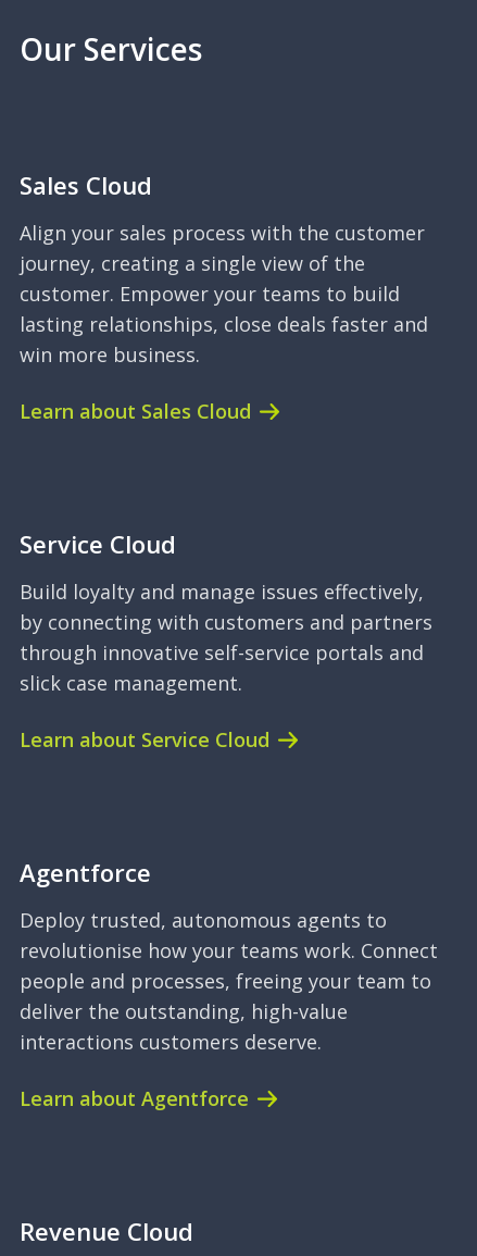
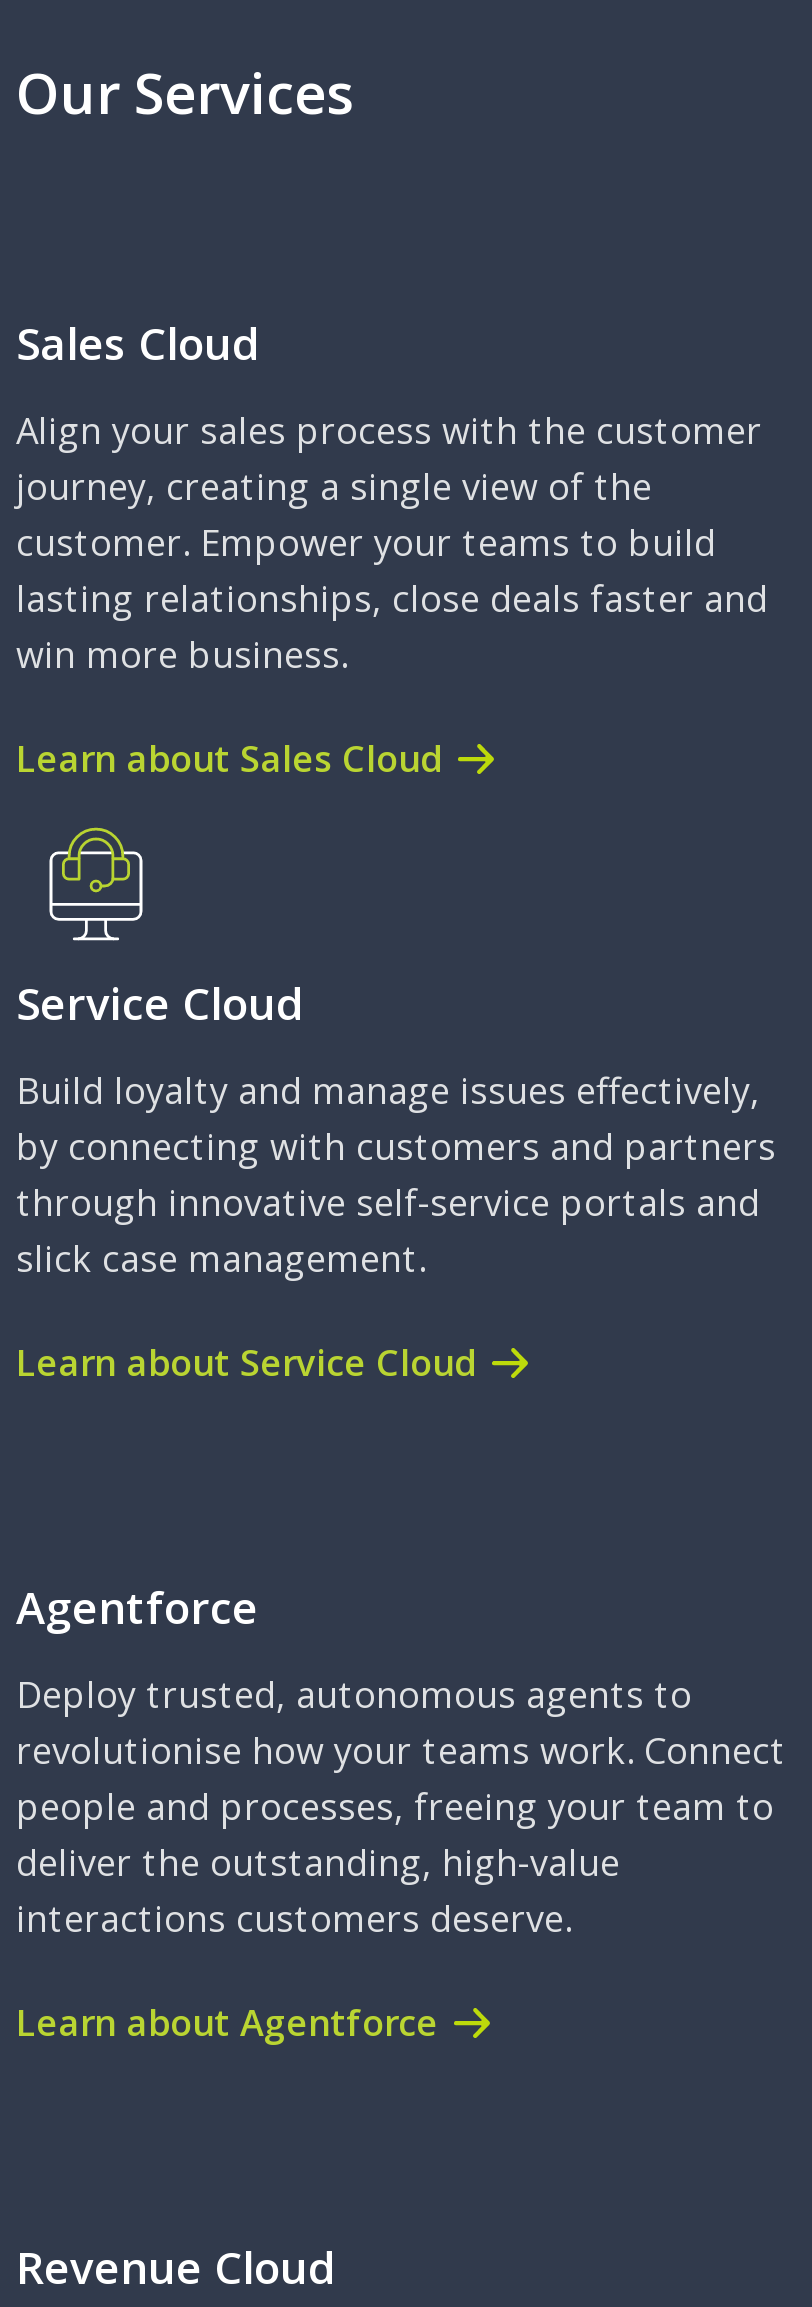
+ [image]
